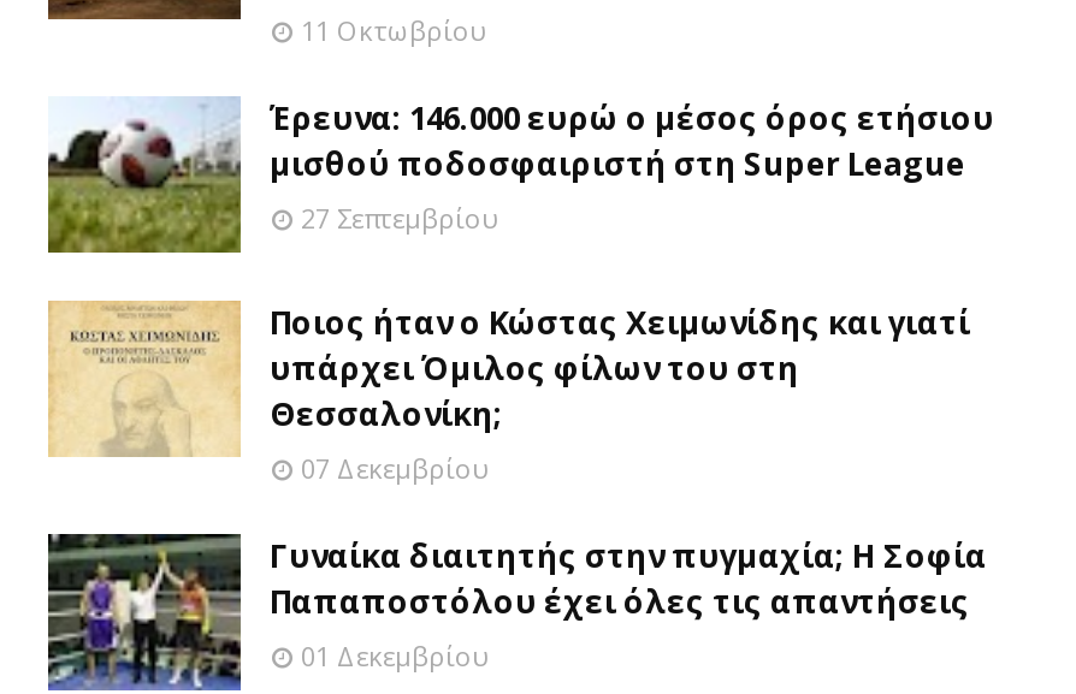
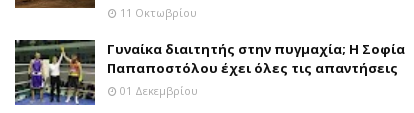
- [image]
- Έρευνα: 146.000 ευρώ ο μέσος όρος ετήσιου
- μισθού ποδοσφαιριστή στη Super League
- 27 Σεπτεμβρίου
- Ποιος ήταν ο Κώστας Χειμωνίδης και γιατί
- υπάρχει Όμιλος φίλων του στη
- Θεσσαλονίκη;
- 07 Δεκεμβρίου

- [image]
